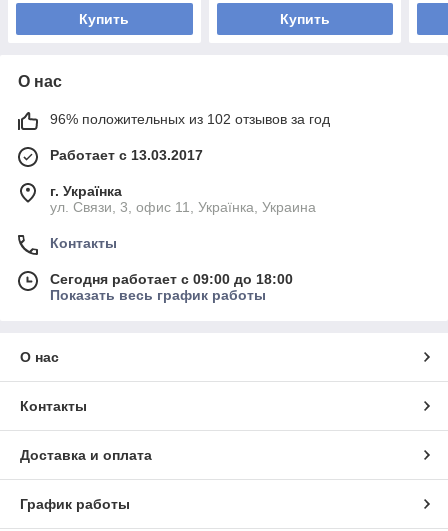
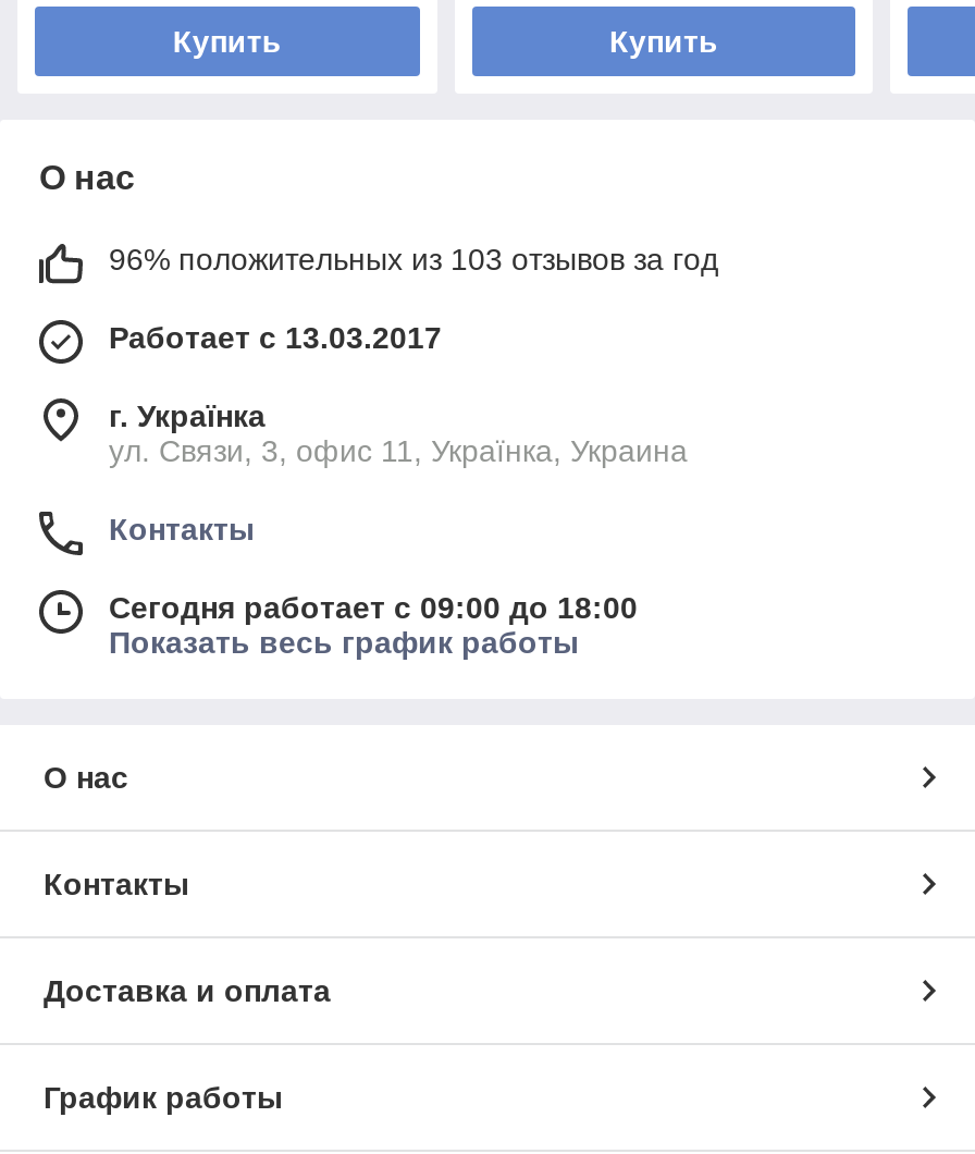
- 96% положительных из 102 отзывов за год
+ 96% положительных из 103 отзывов за год
